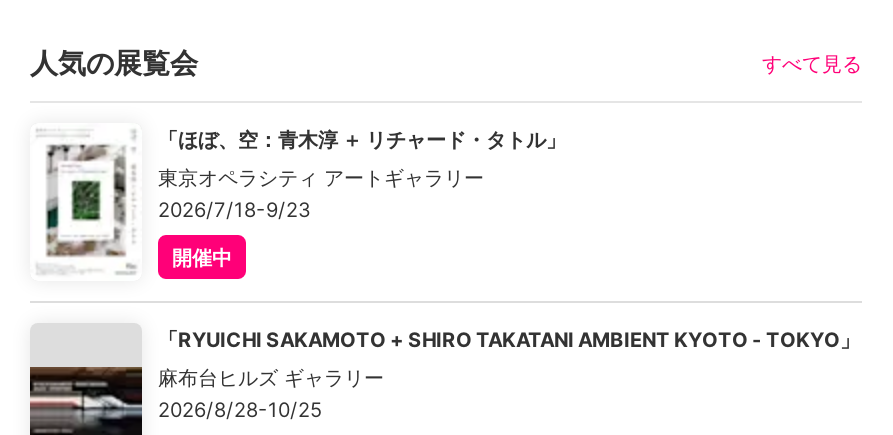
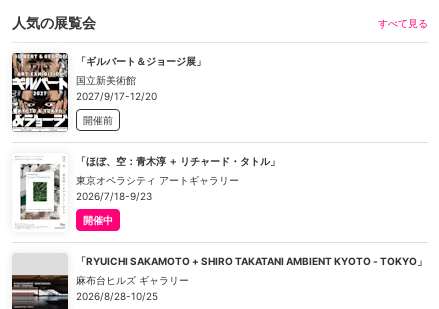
+ [image]
+ 「ギルバート＆ジョージ展」
+ 国立新美術館
+ 2027/9/17-12/20
+ 開催前
